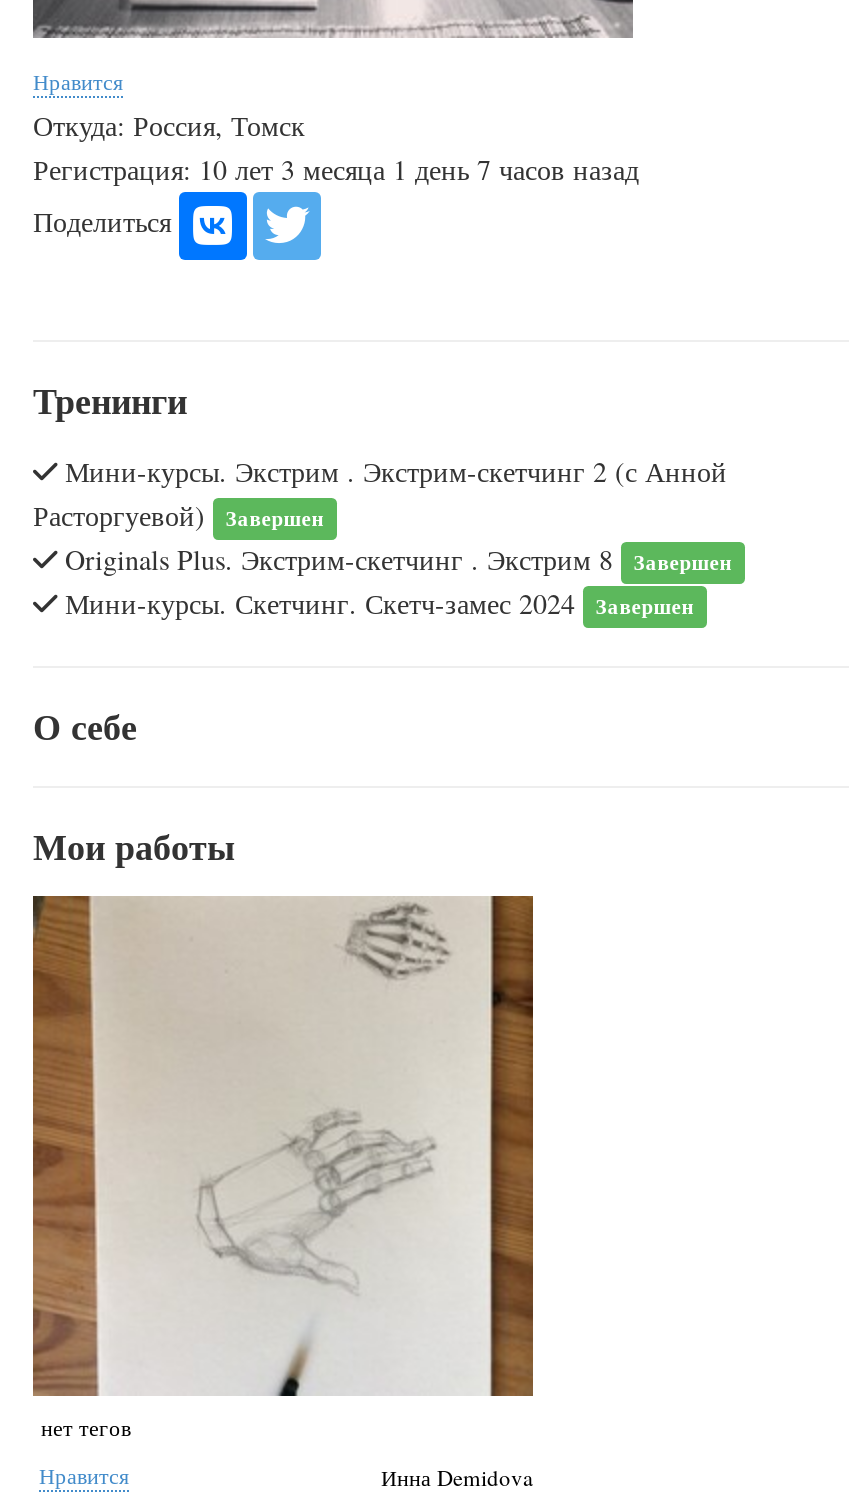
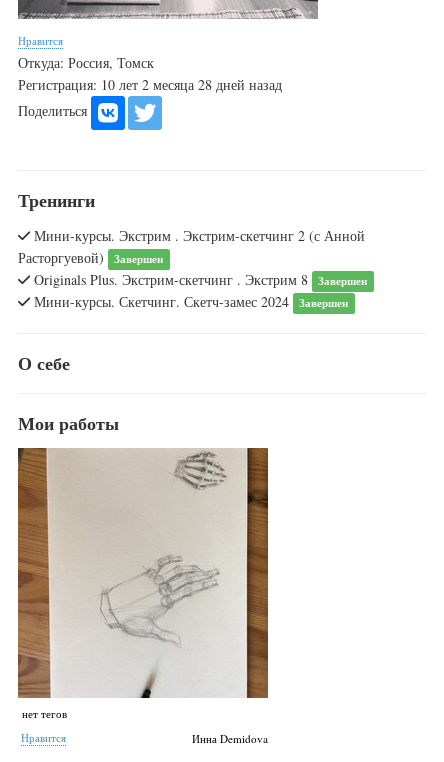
- Регистрация: 10 лет 3 месяца 1 день 7 часов назад
+ Регистрация: 10 лет 2 месяца 28 дней назад
